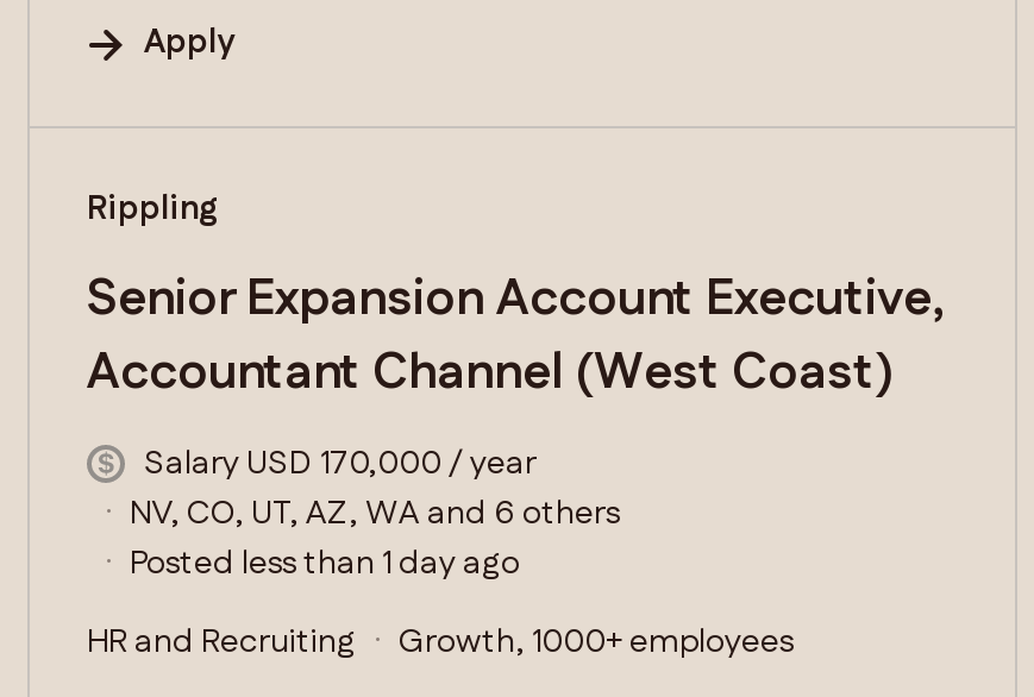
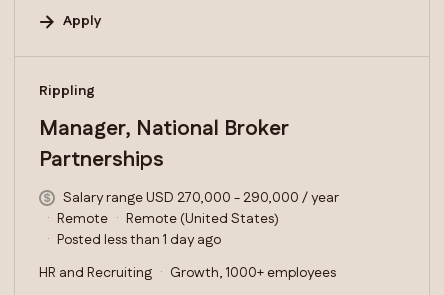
- Senior Expansion Account Executive,
- Accountant Channel (West Coast)
- Salary USD 170,000 / year
- NV, CO, UT, AZ, WA and 6 others
+ Manager, National Broker
+ Partnerships
+ Salary range USD 270,000 - 290,000 / year
+ Remote
+ Remote (United States)
